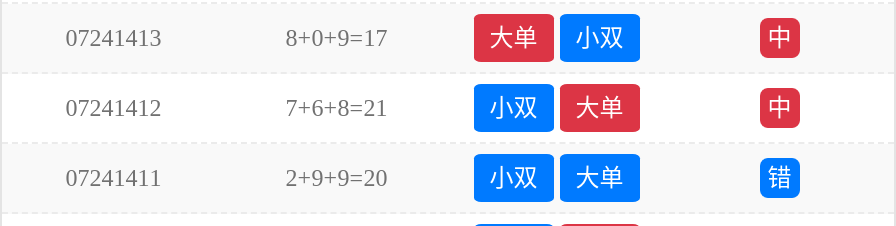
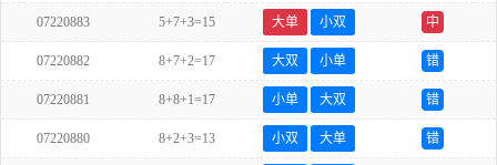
- 07241413
+ 07220883

- 8+0+9=17
+ 5+7+3=15

- 07241412
- 7+6+8=21
- 小双
- 大单
- 中
- 07241411
- 2+9+9=20
+ 07220882
+ 8+7+2=17
+ 大双
+ 小单
+ 错
+ 07220881
+ 8+8+1=17
+ 小单
+ 大双
+ 错
+ 07220880
+ 8+2+3=13
